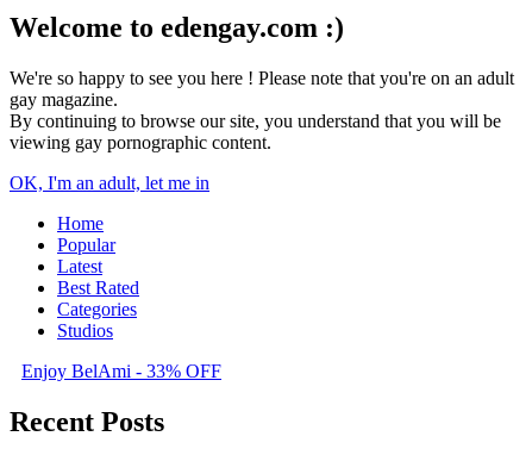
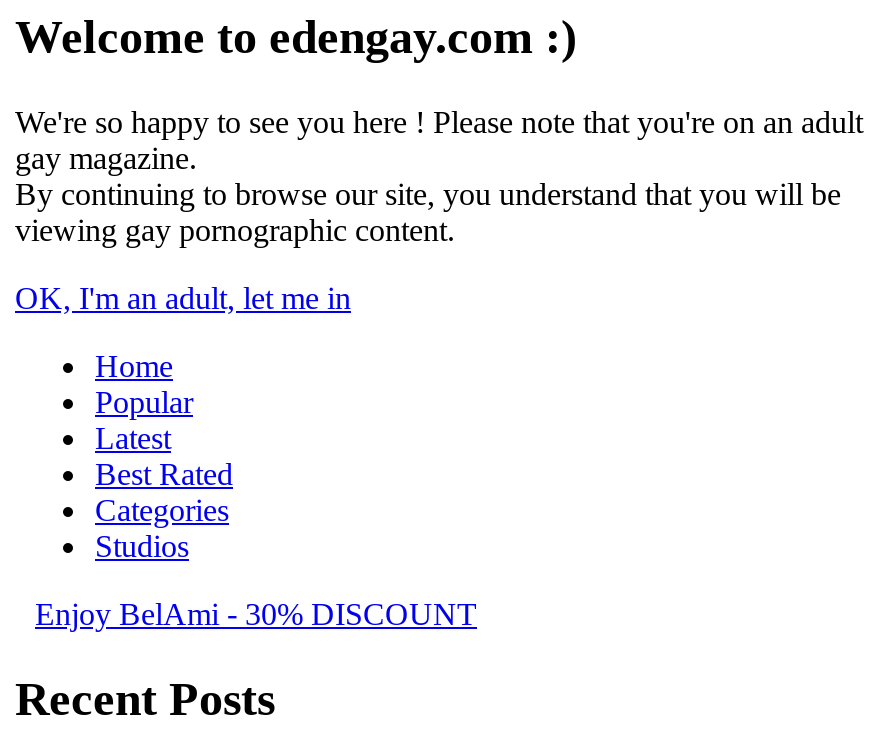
- Enjoy BelAmi - 33% OFF
+ Enjoy BelAmi - 30% DISCOUNT
